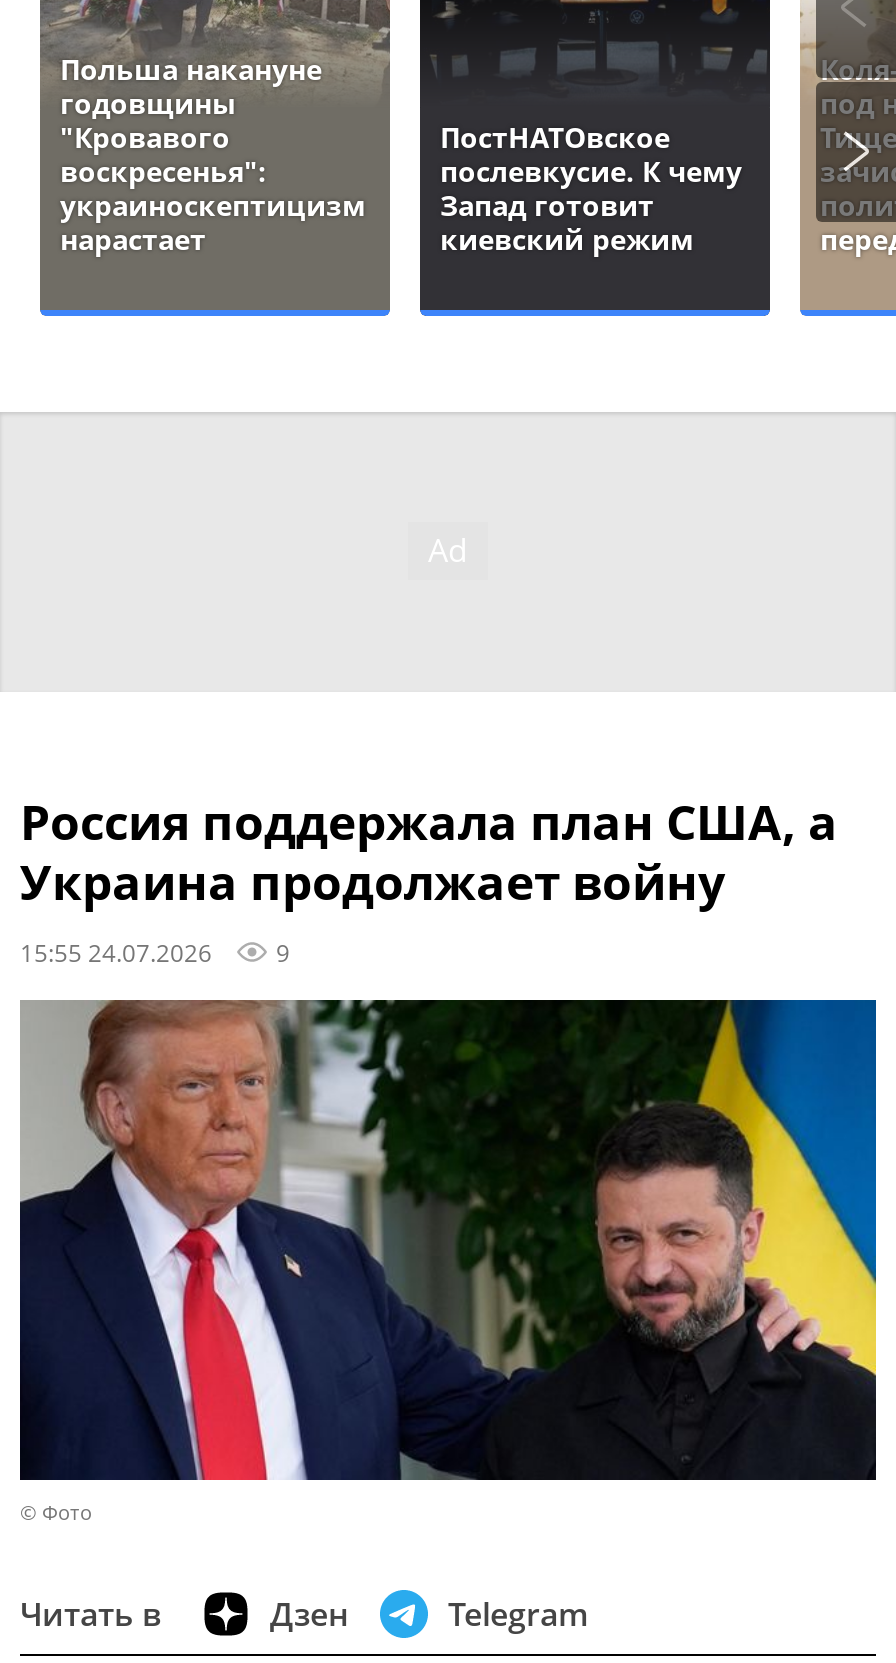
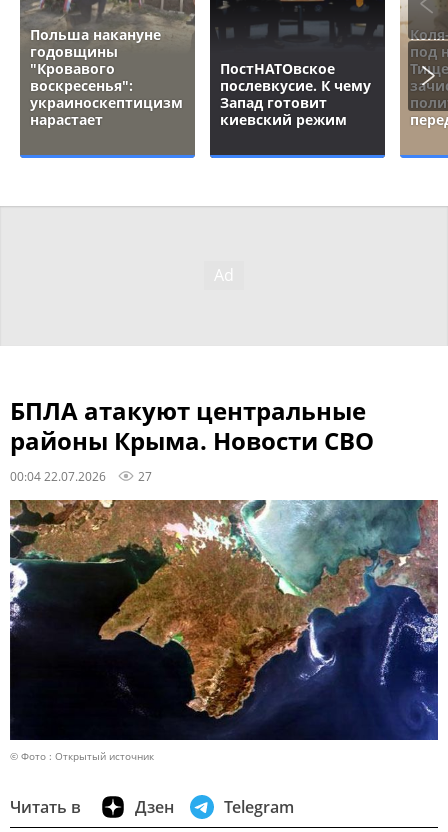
- Россия поддержала план США, а
- Украина продолжает войну
- 15:55 24.07.2026
- 9
+ БПЛА атакуют центральные
+ районы Крыма. Новости СВО
+ 00:04 22.07.2026
+ 27

- [image]
- © Фото
+ [image]
+ © Фото : Открытый источник
